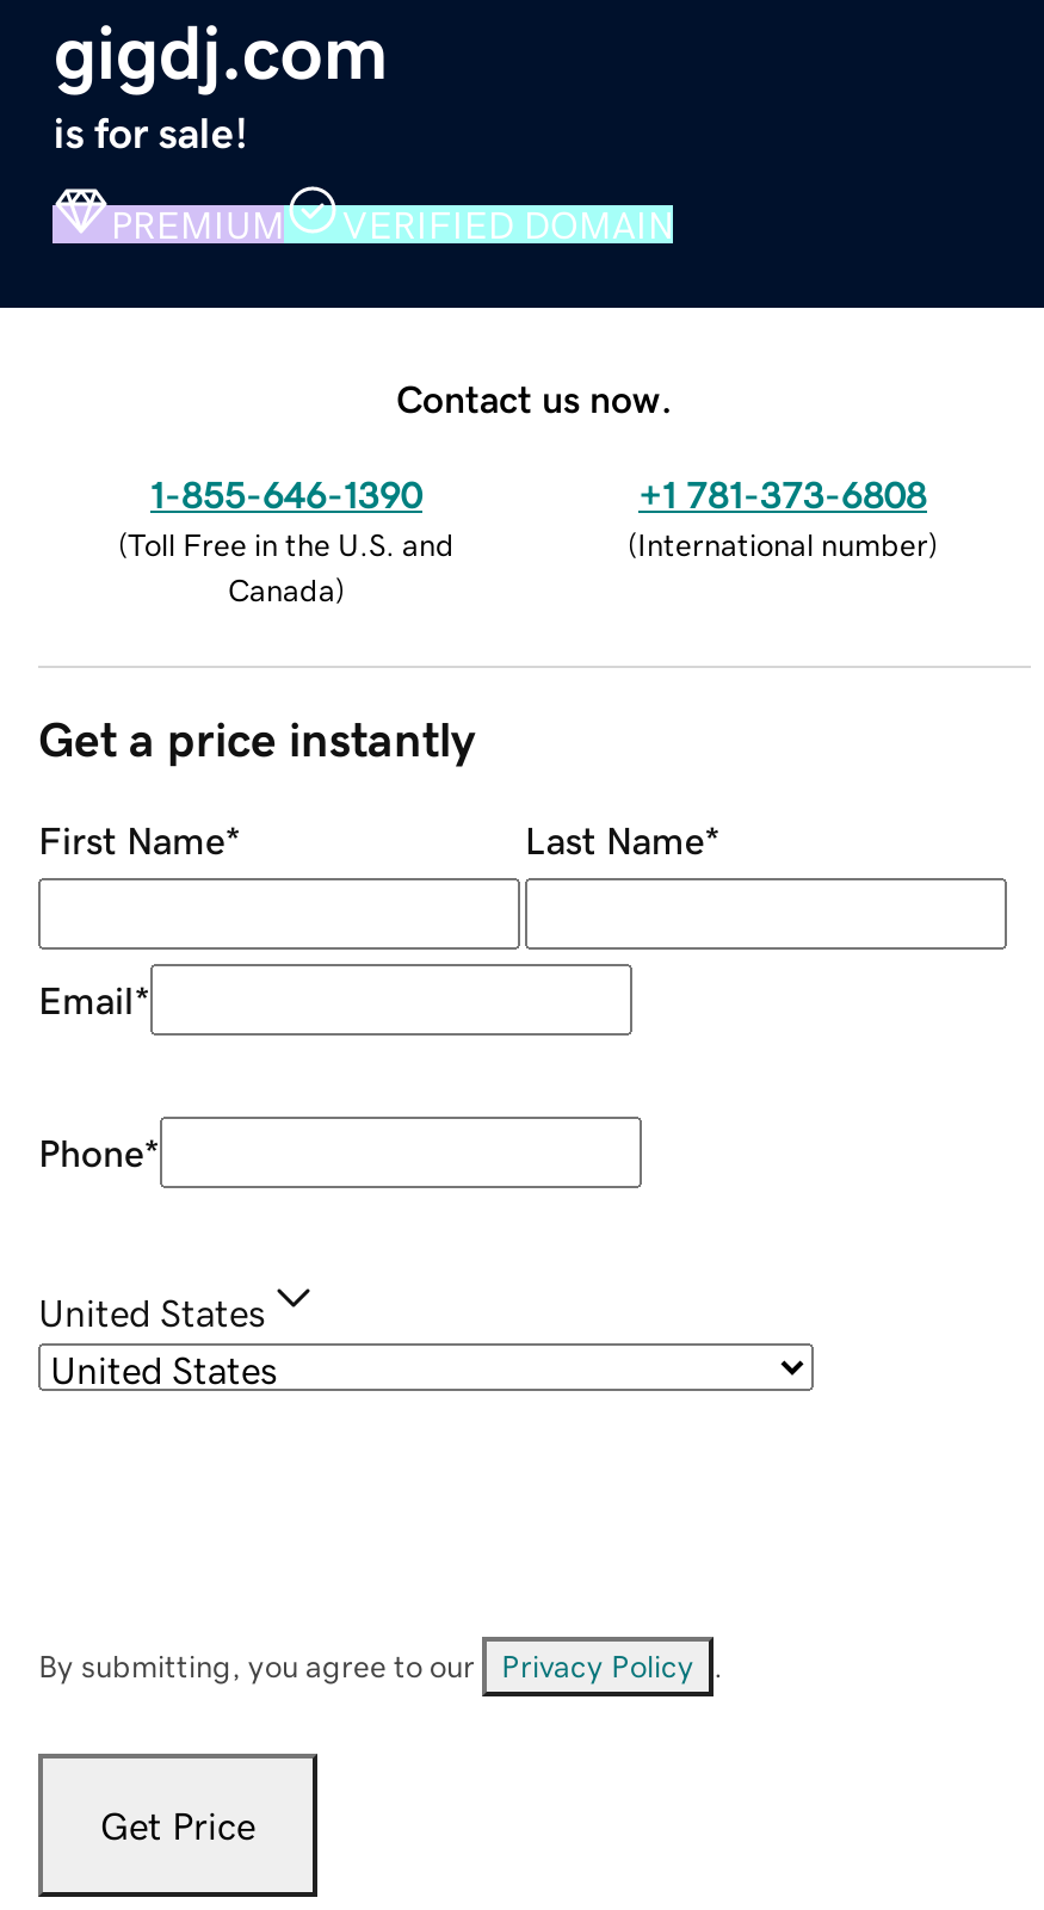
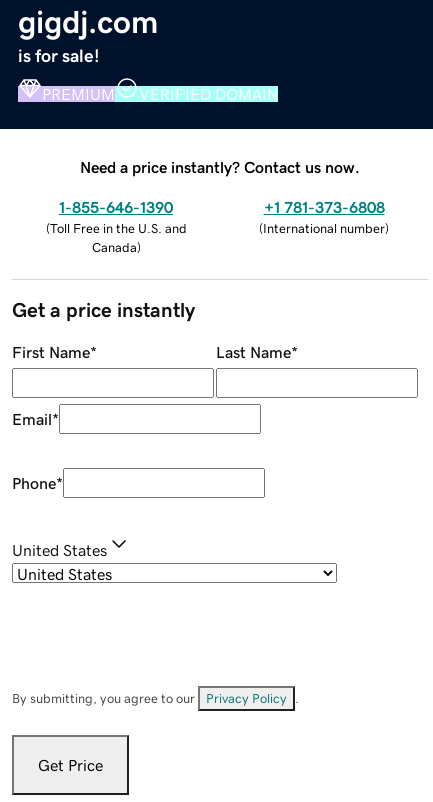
- Contact us now.
+ Need a price instantly? Contact us now.
